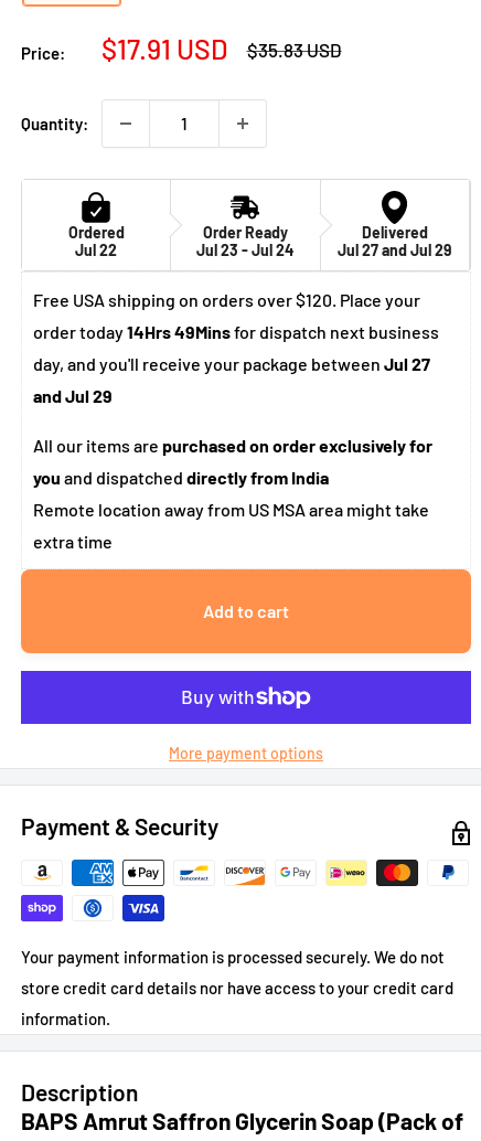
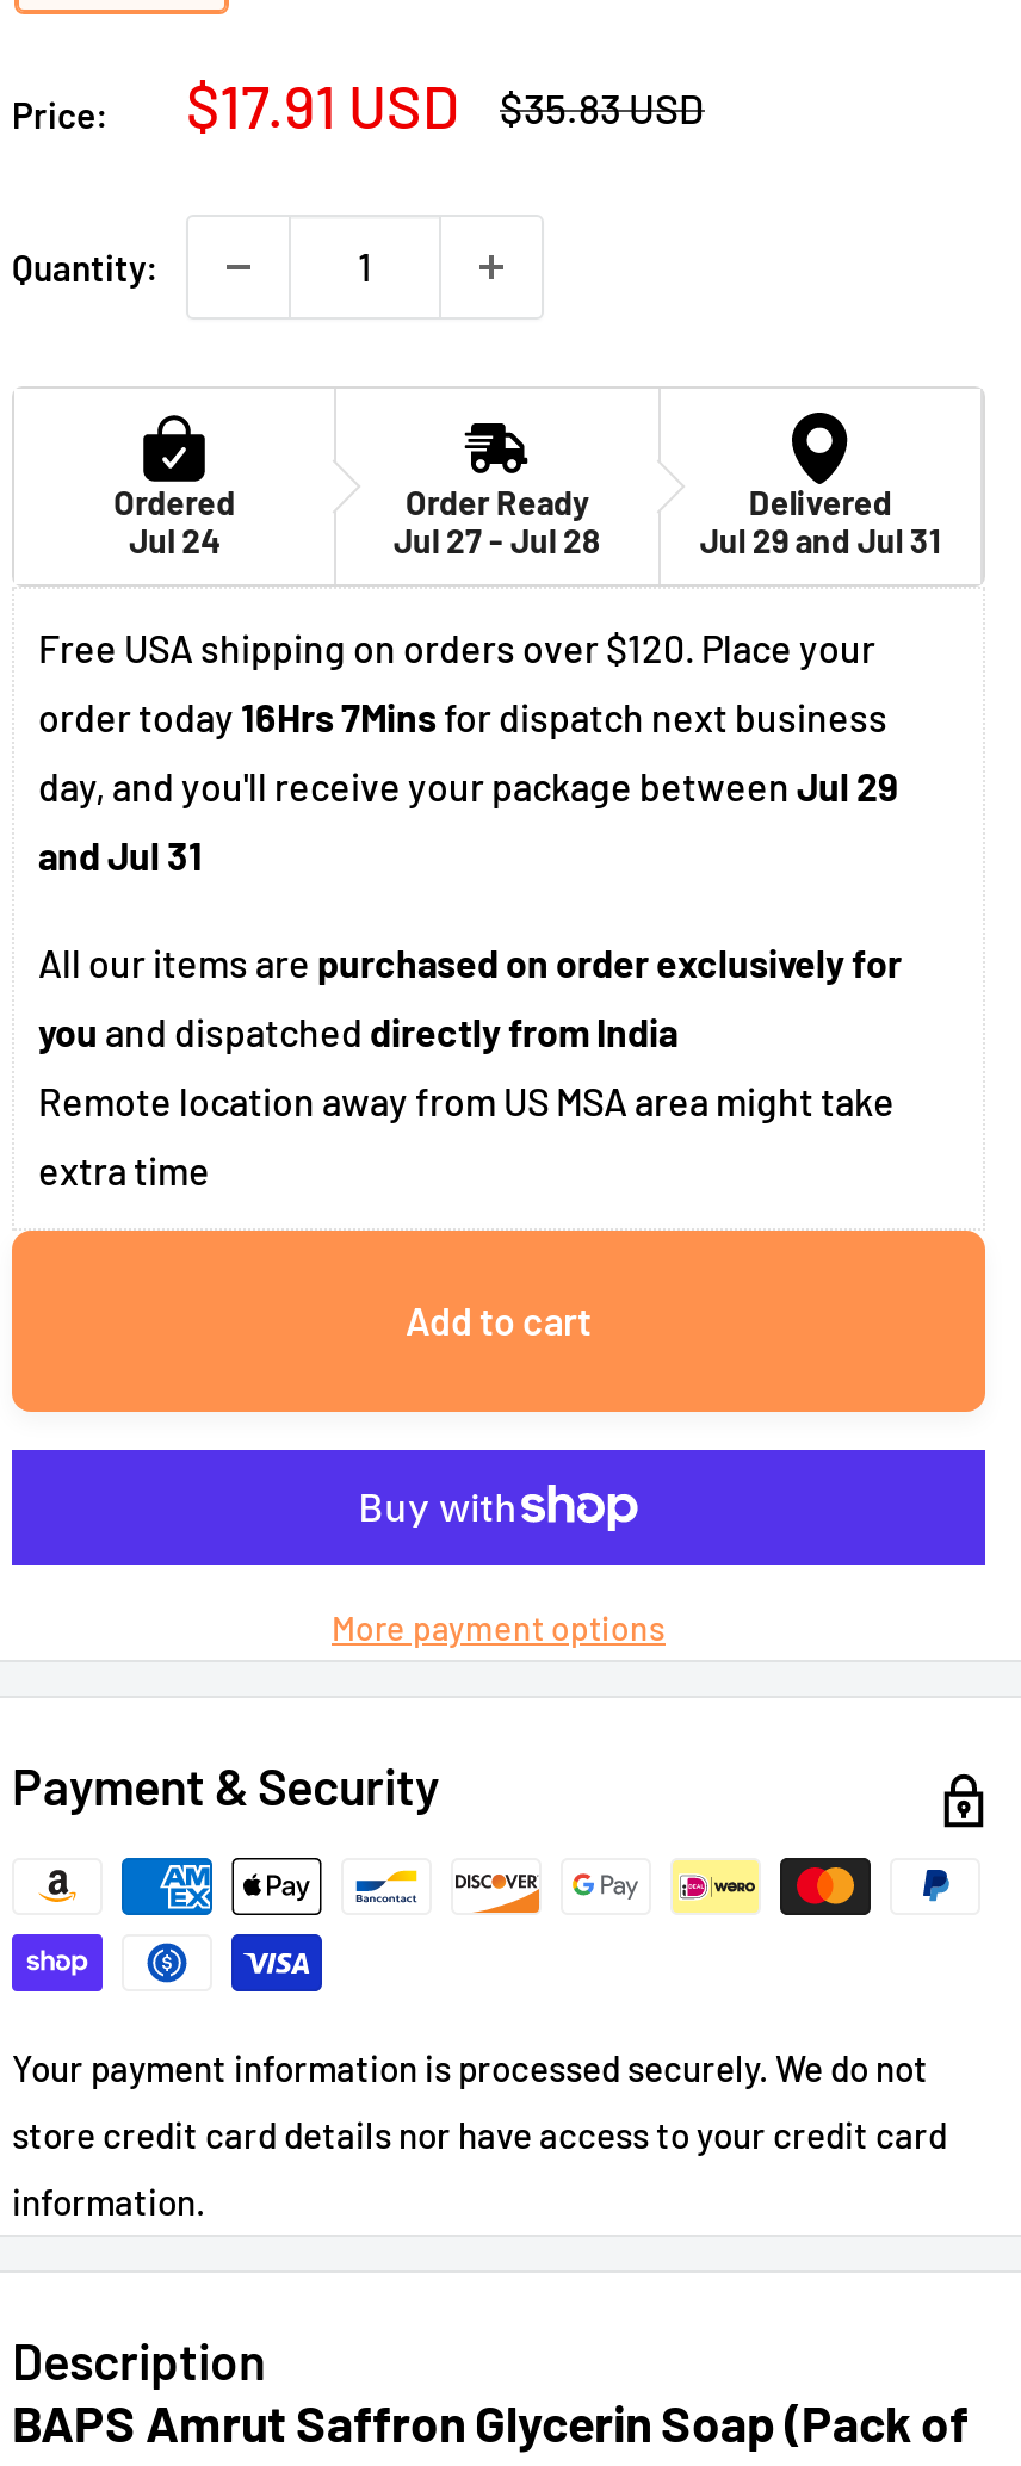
- Jul 22
+ Jul 24

- Jul 23 - Jul 24
+ Jul 27 - Jul 28

- Jul 27 and Jul 29
+ Jul 29 and Jul 31

- order today 14Hrs 49Mins for dispatch next business
+ order today 16Hrs 7Mins for dispatch next business

- day, and you'll receive your package between Jul 27
+ day, and you'll receive your package between Jul 29

- and Jul 29
+ and Jul 31
